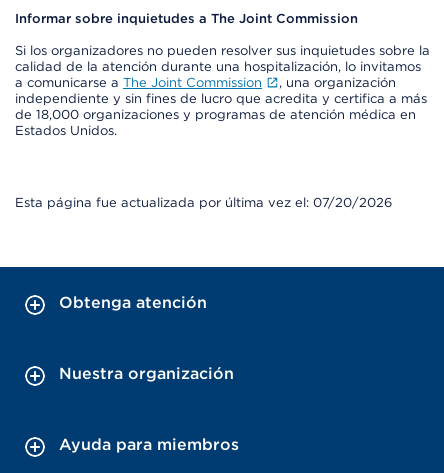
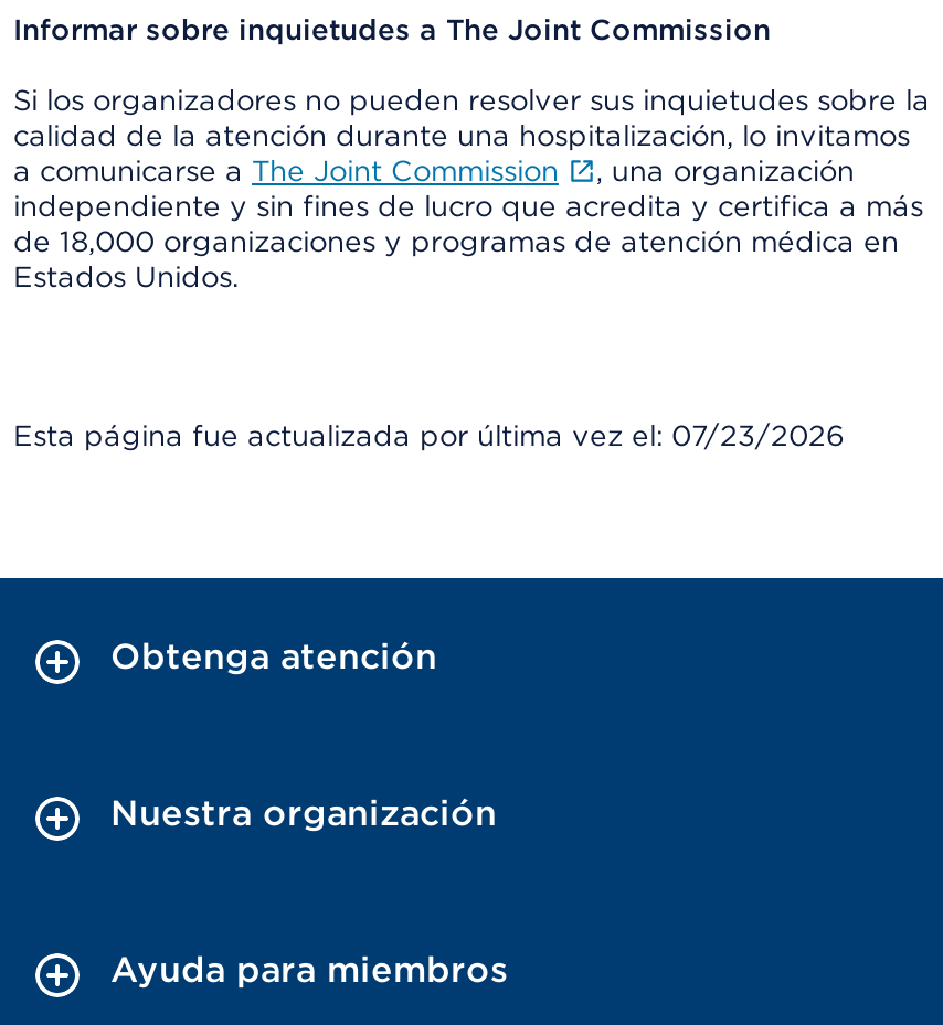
- Esta página fue actualizada por última vez el: 07/20/2026
+ Esta página fue actualizada por última vez el: 07/23/2026
